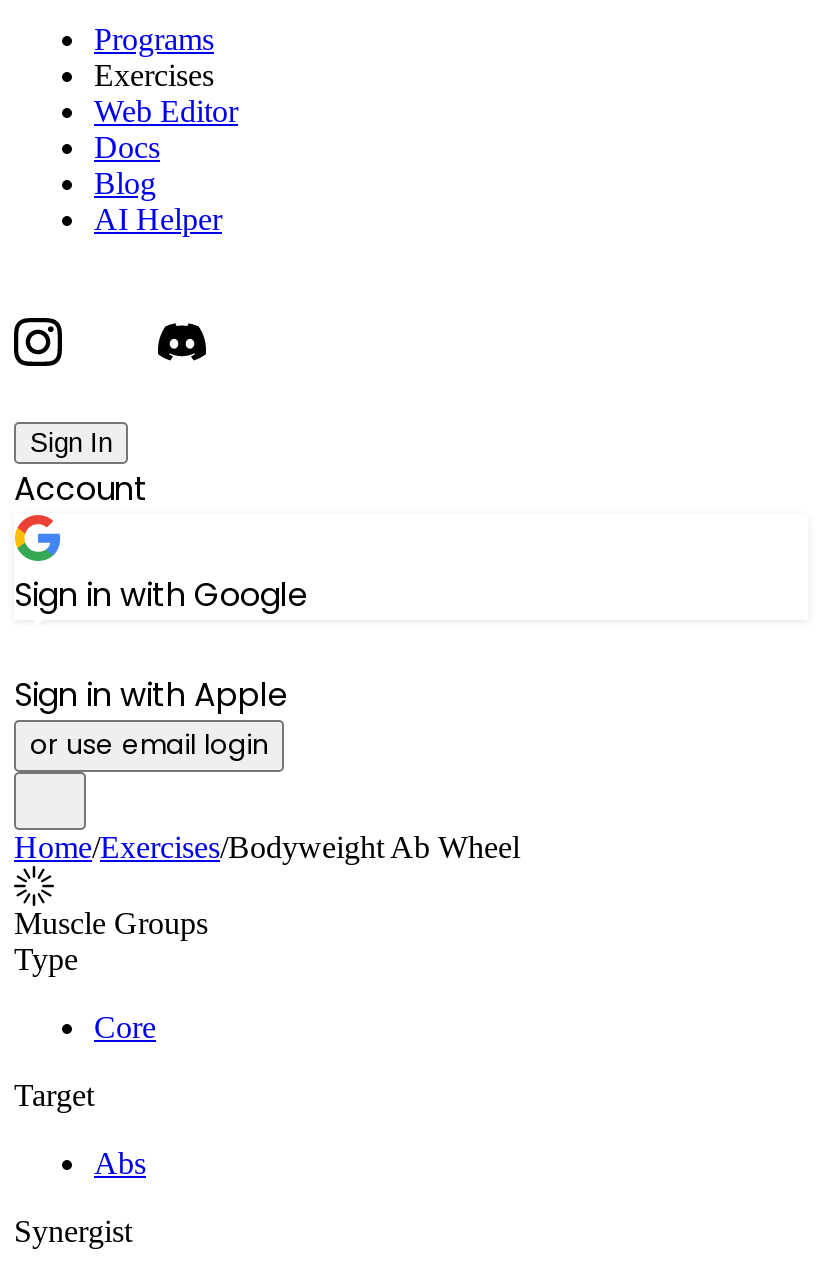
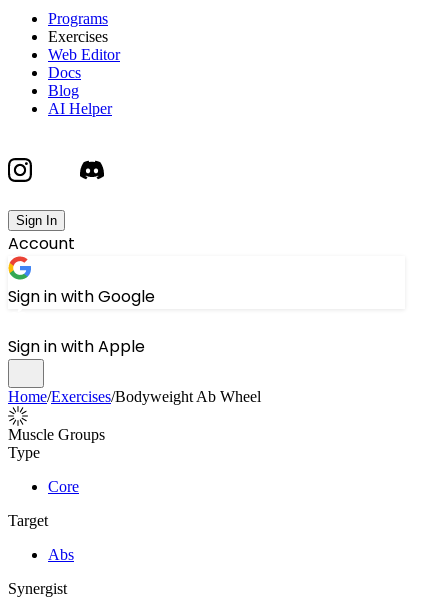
- or use email login
